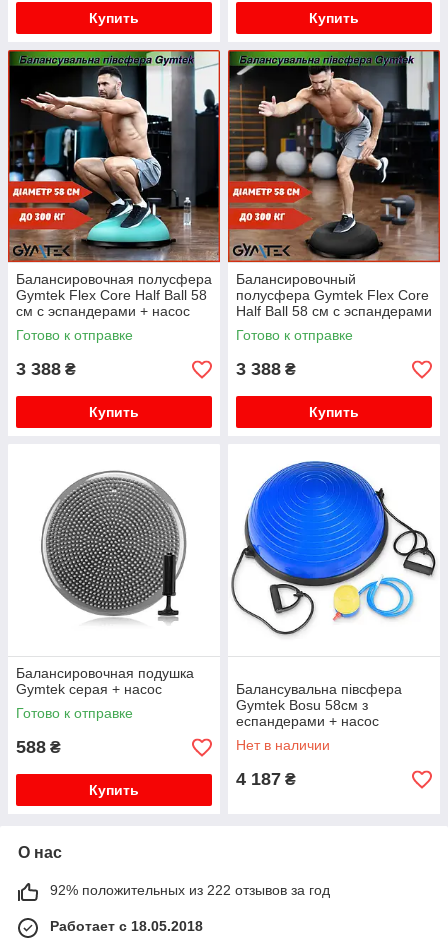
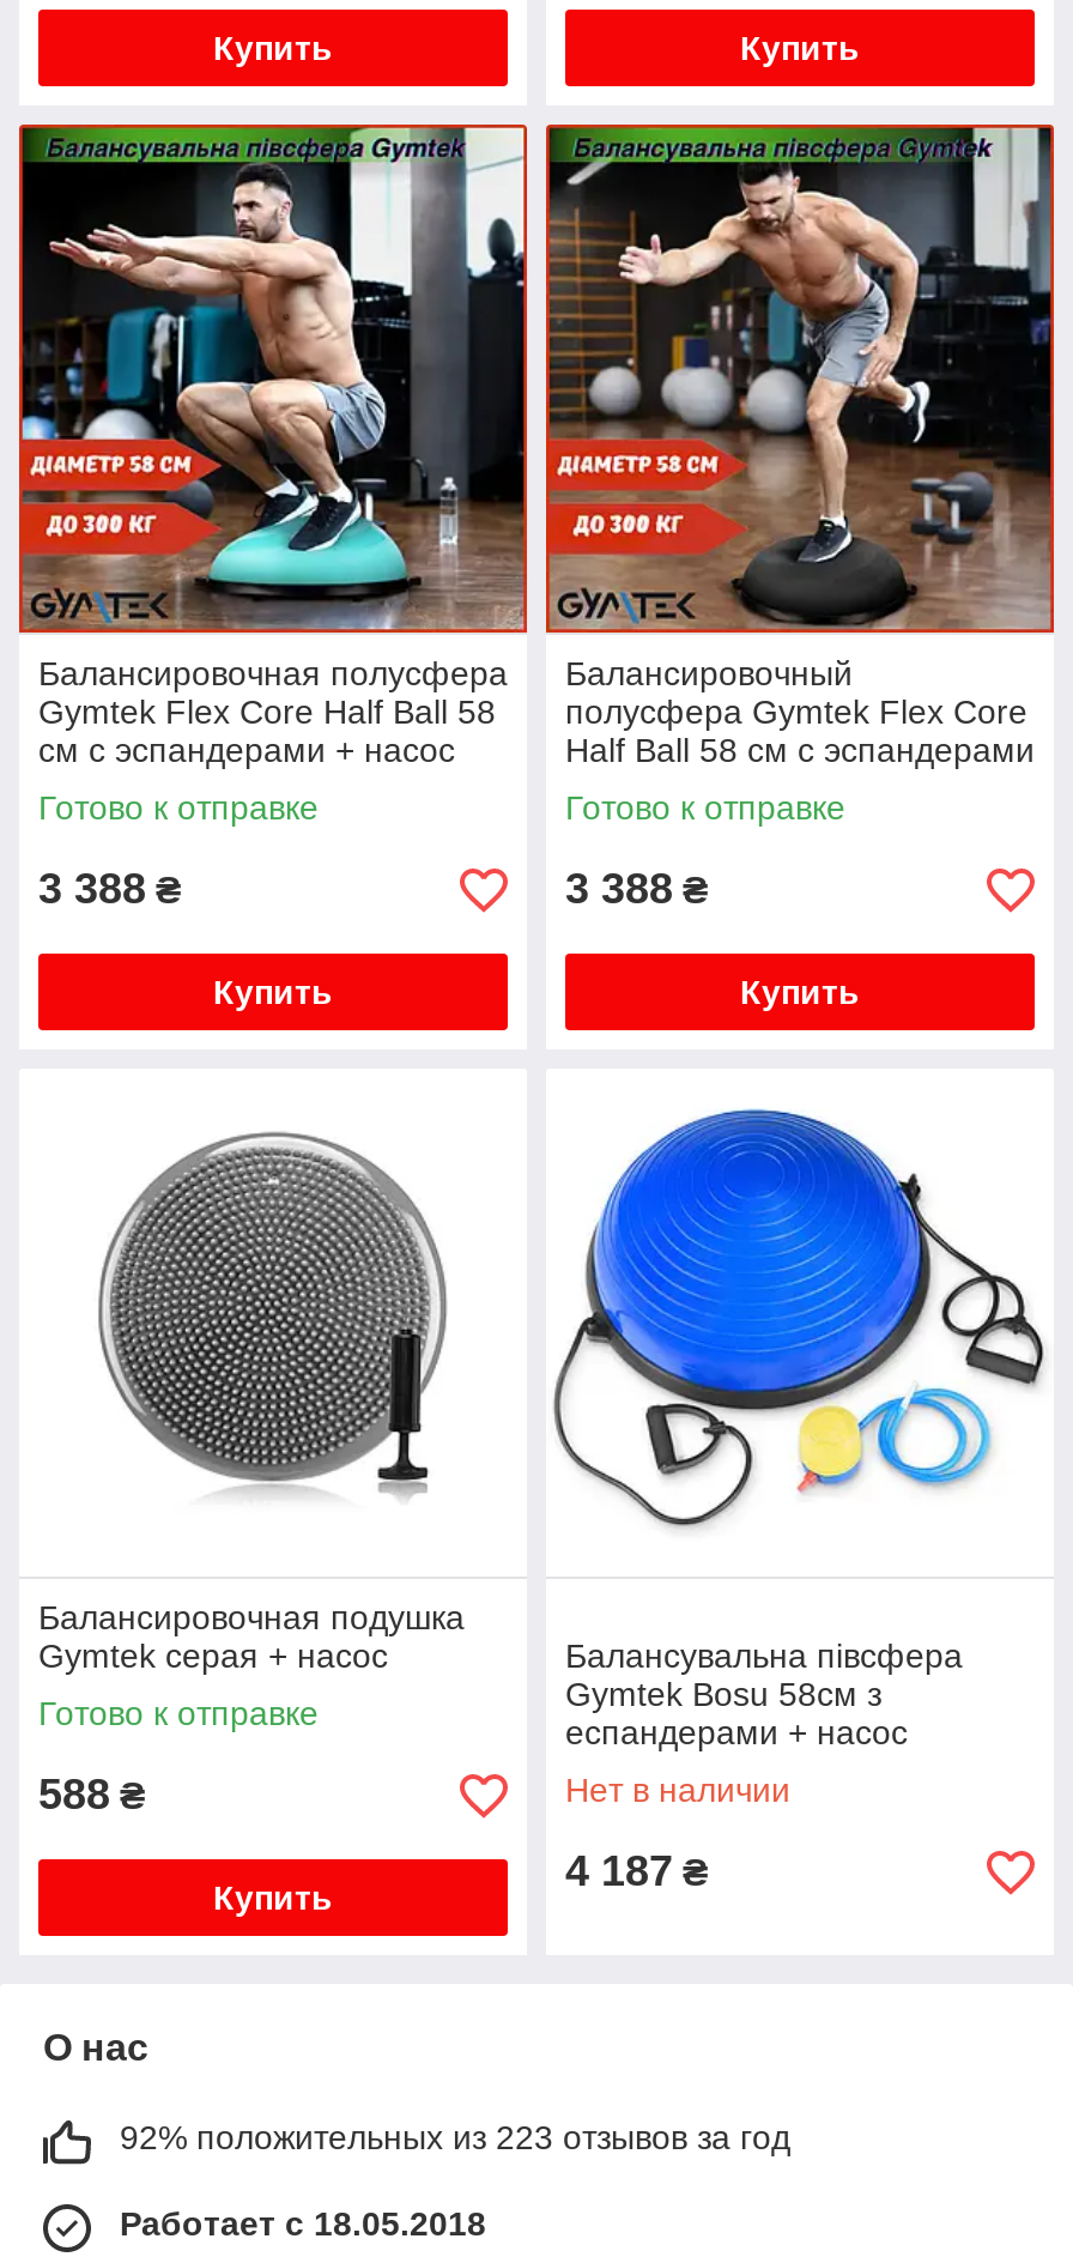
- 92% положительных из 222 отзывов за год
+ 92% положительных из 223 отзывов за год
